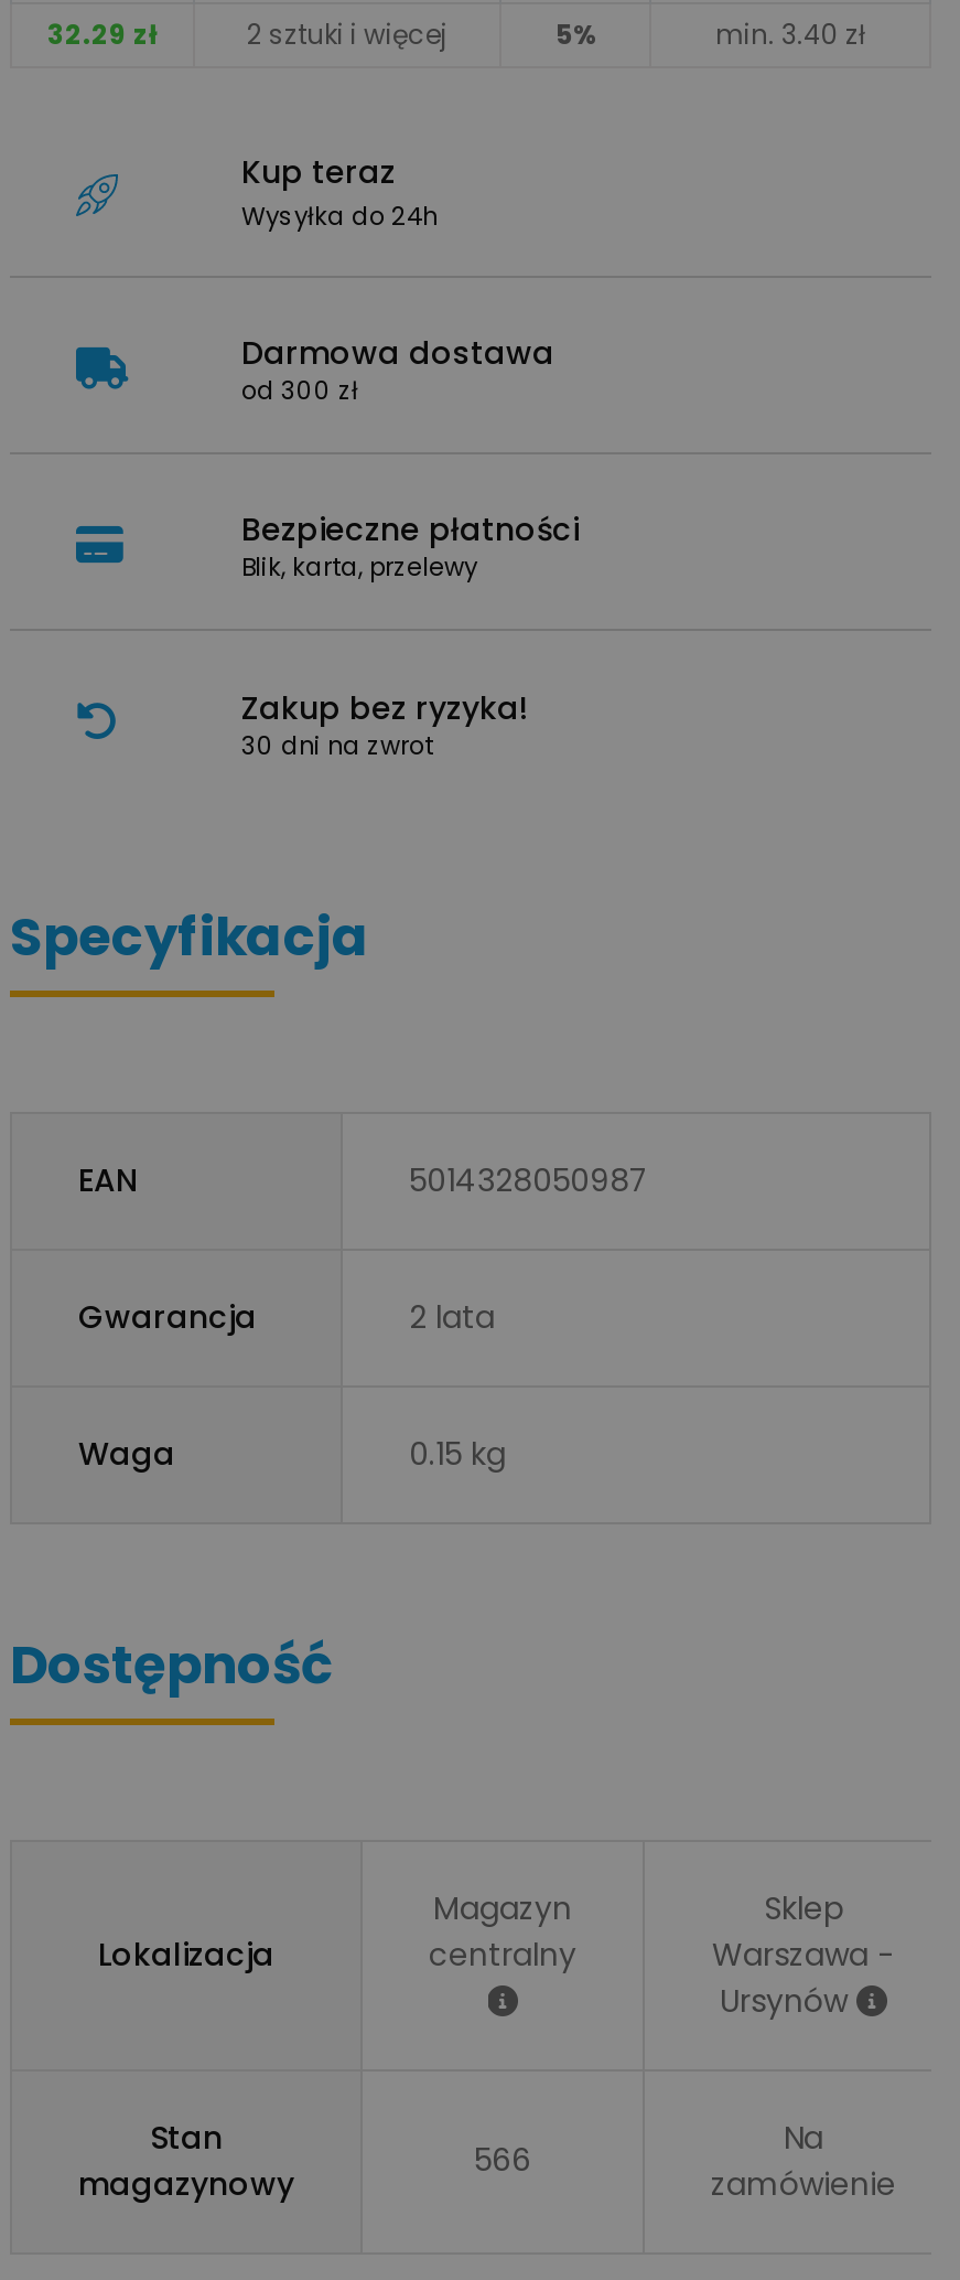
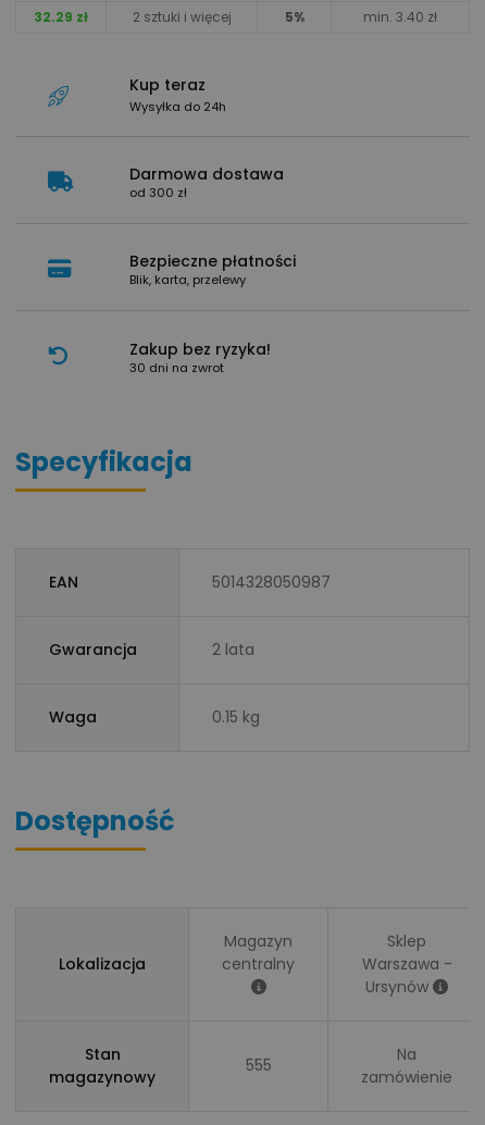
- 566
+ 555
